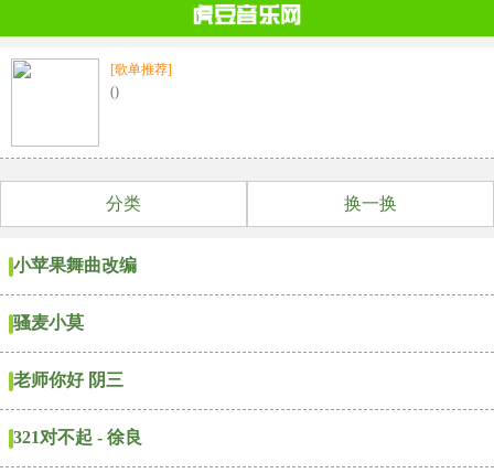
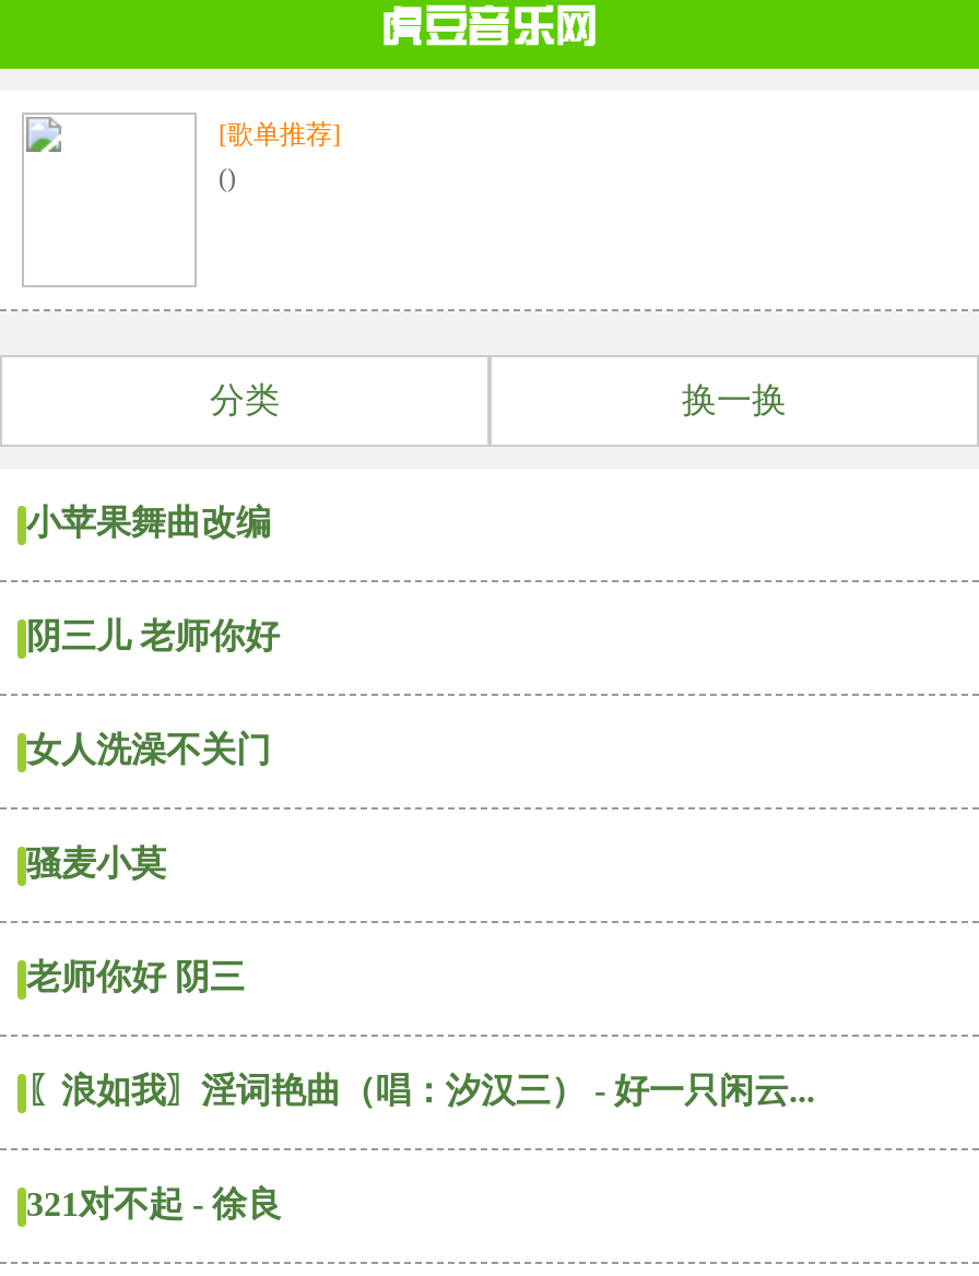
+ 阴三儿 老师你好
+ 女人洗澡不关门

+ 〖浪如我〗淫词艳曲（唱：汐汉三） - 好一只闲云...
